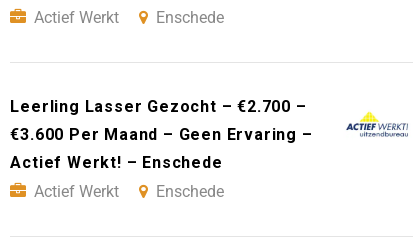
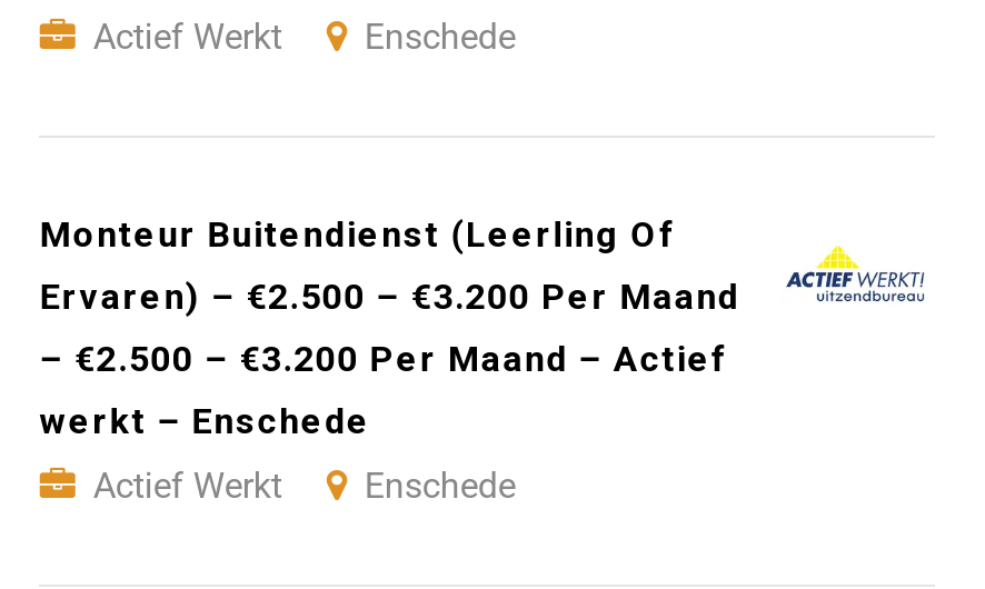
- Leerling Lasser Gezocht – €2.700 –
- €3.600 Per Maand – Geen Ervaring –
- Actief Werkt! – Enschede
+ Monteur Buitendienst (Leerling Of
+ Ervaren) – €2.500 – €3.200 Per Maand
+ – €2.500 – €3.200 Per Maand – Actief
+ werkt – Enschede
